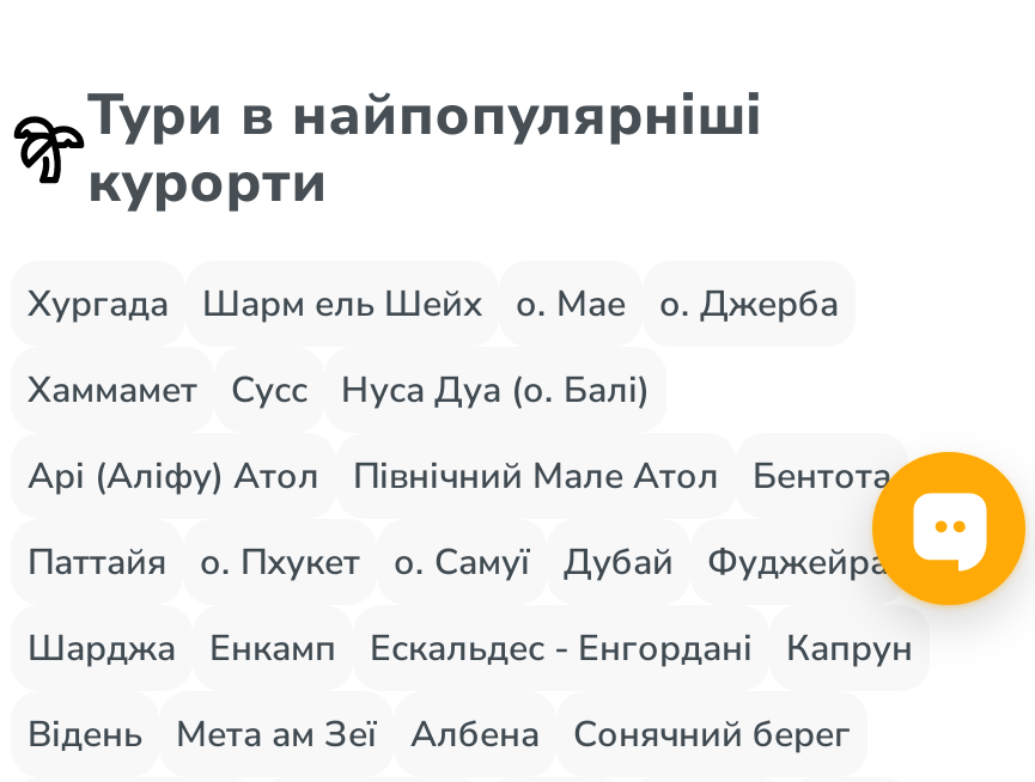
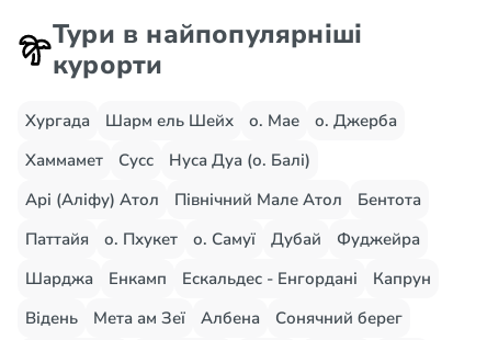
- [image]
